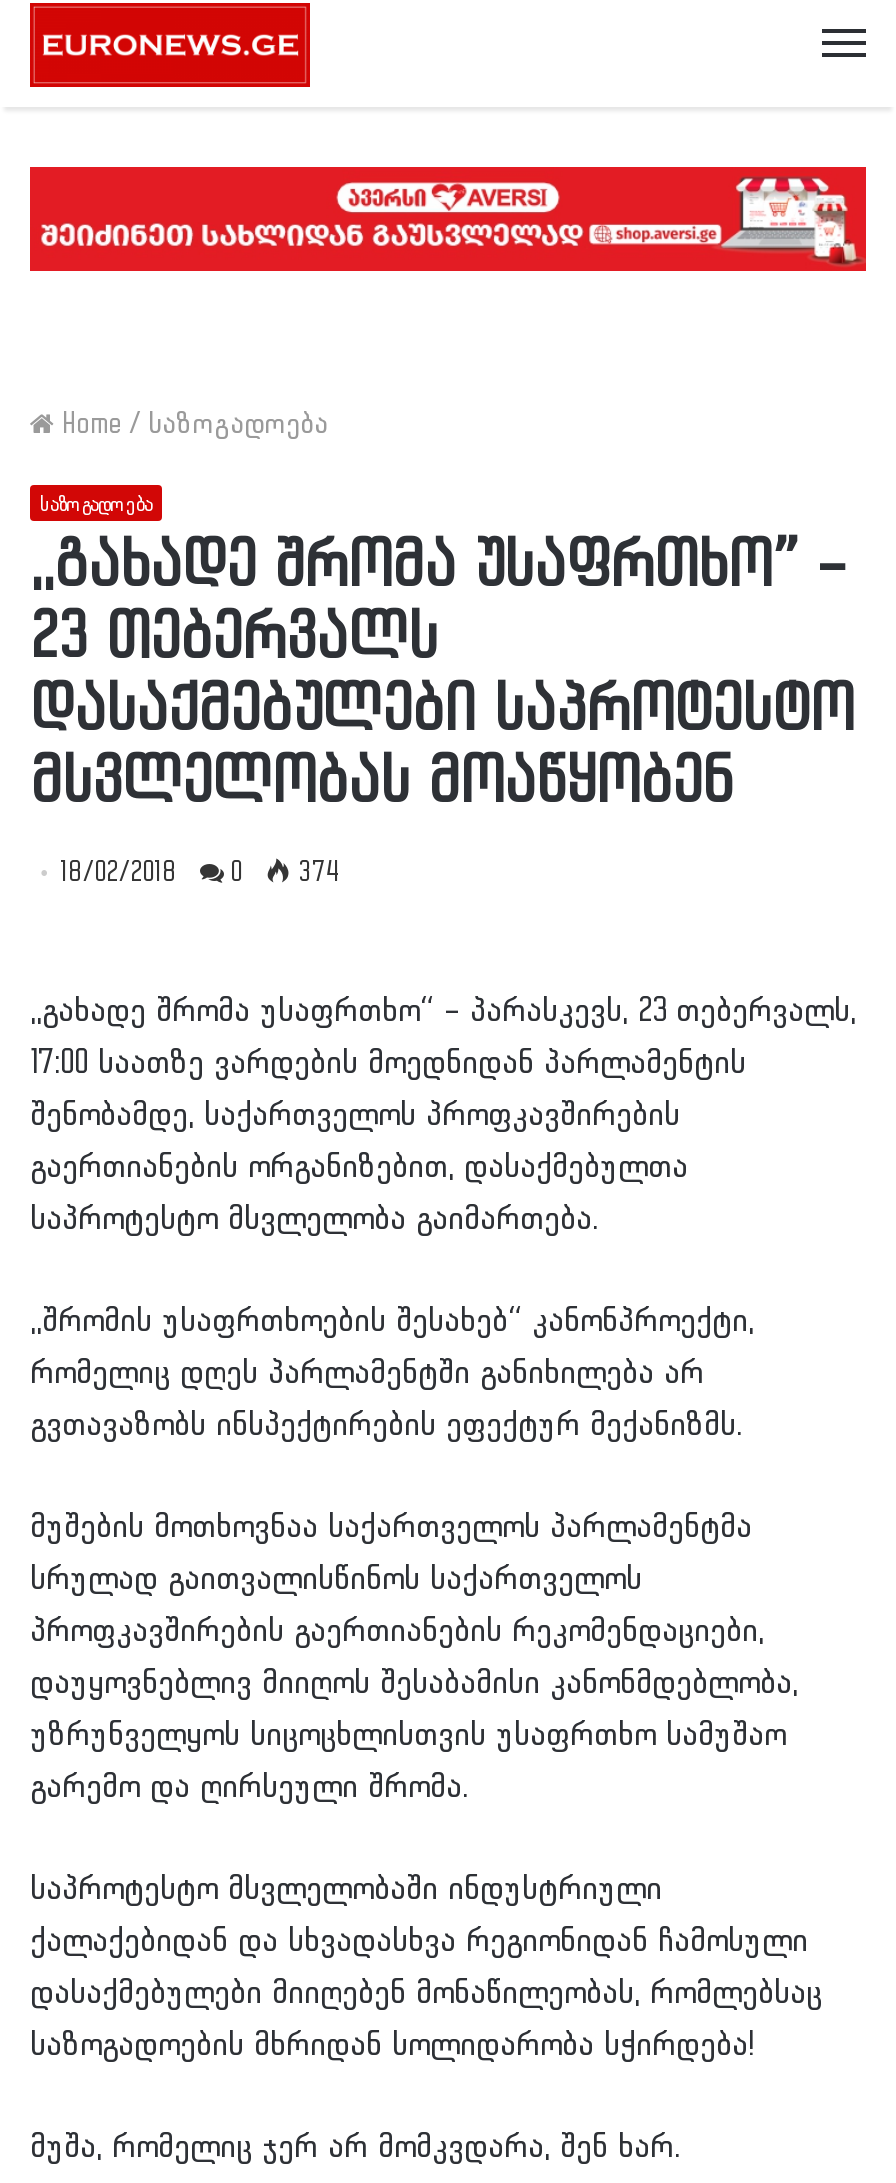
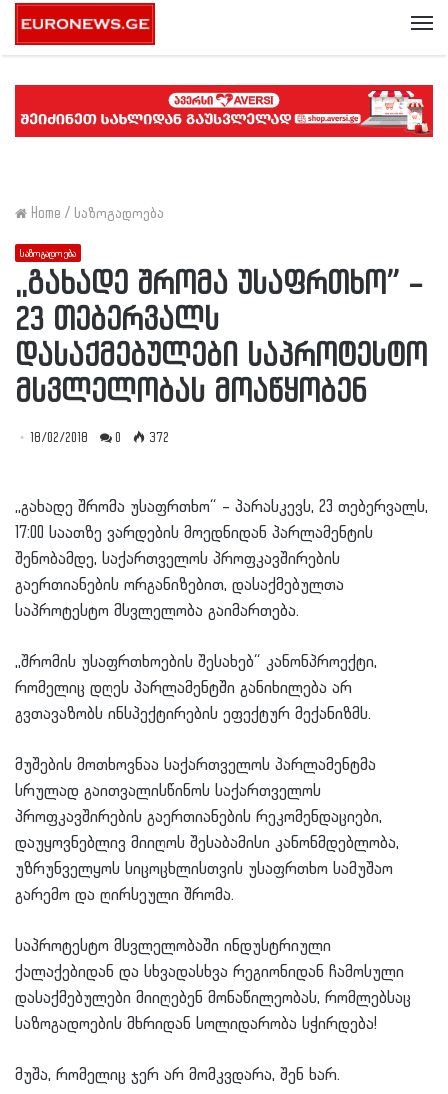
- 18/02/2018 0 374
+ 18/02/2018 0 372
